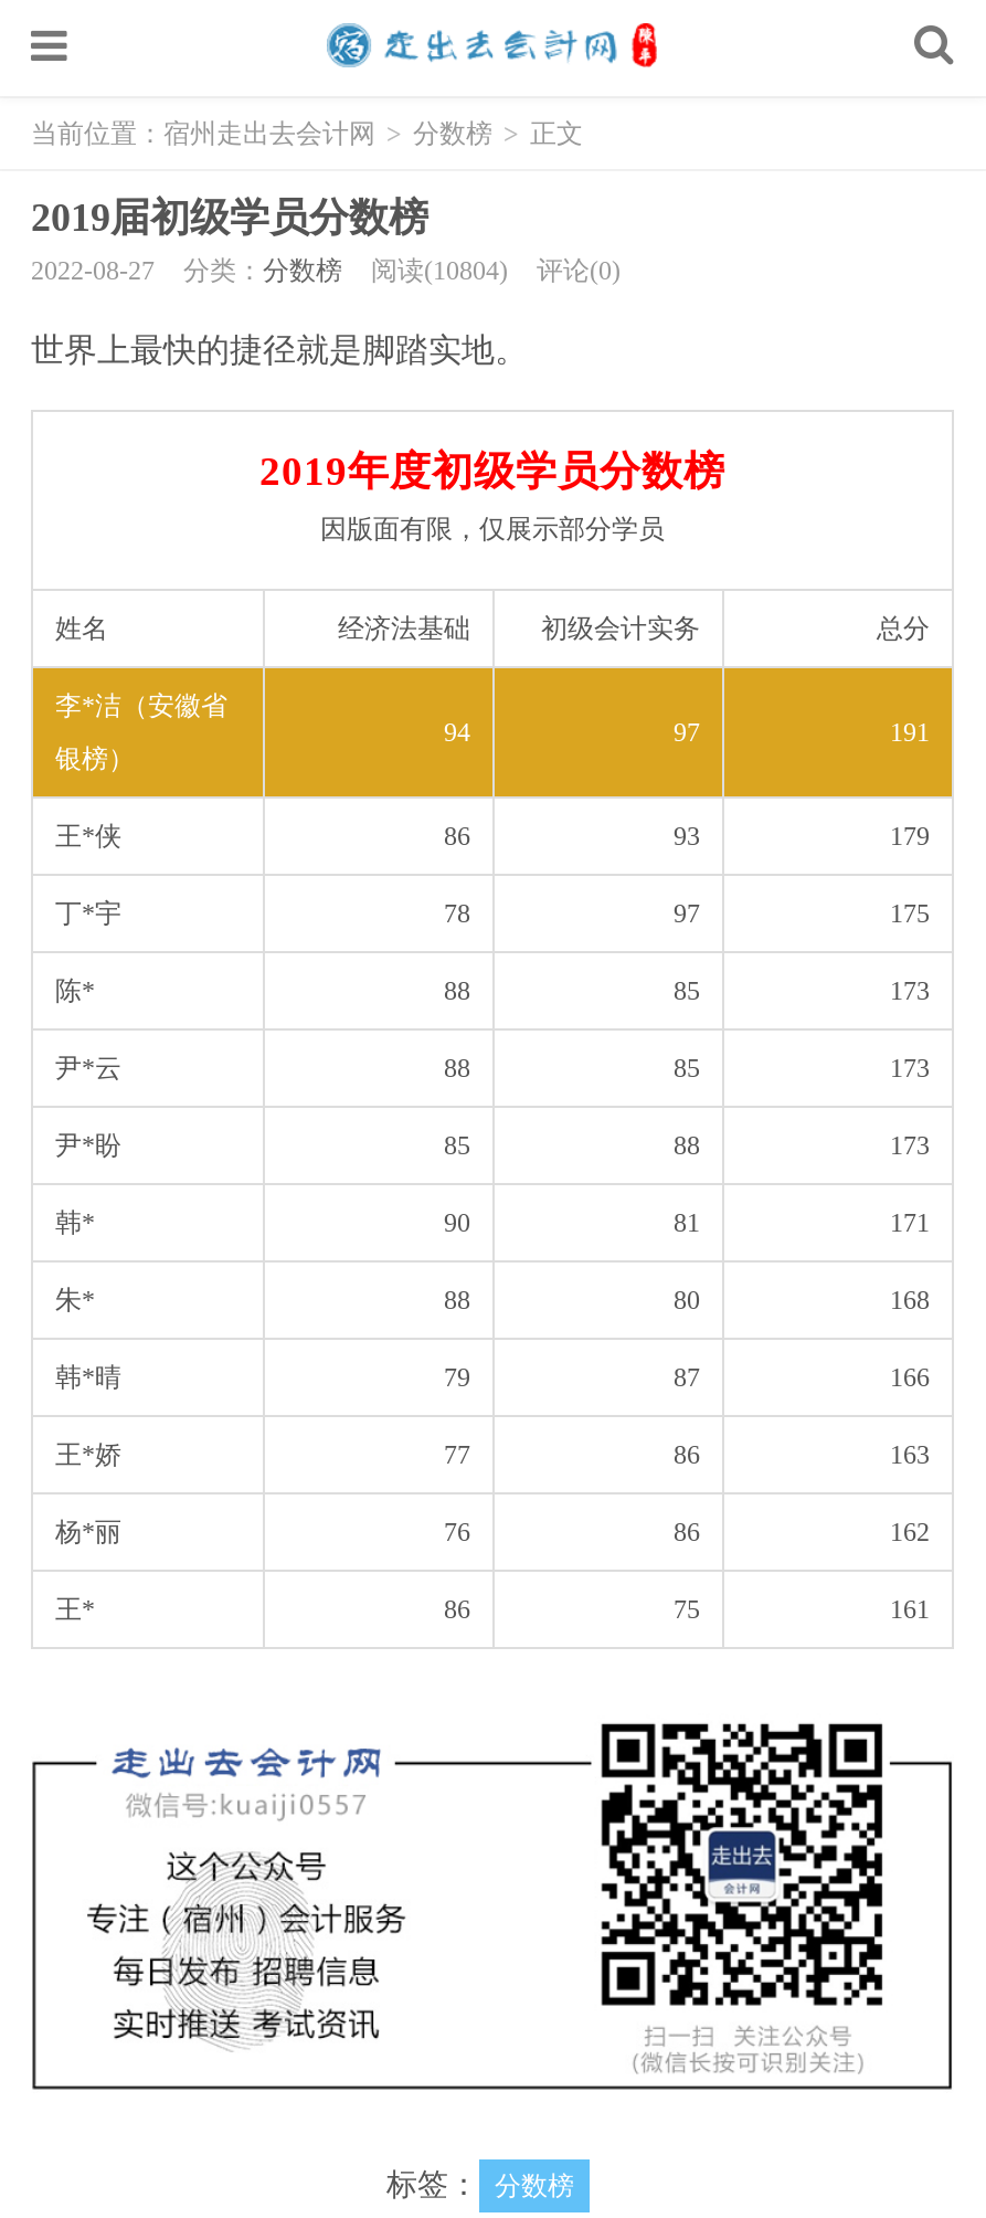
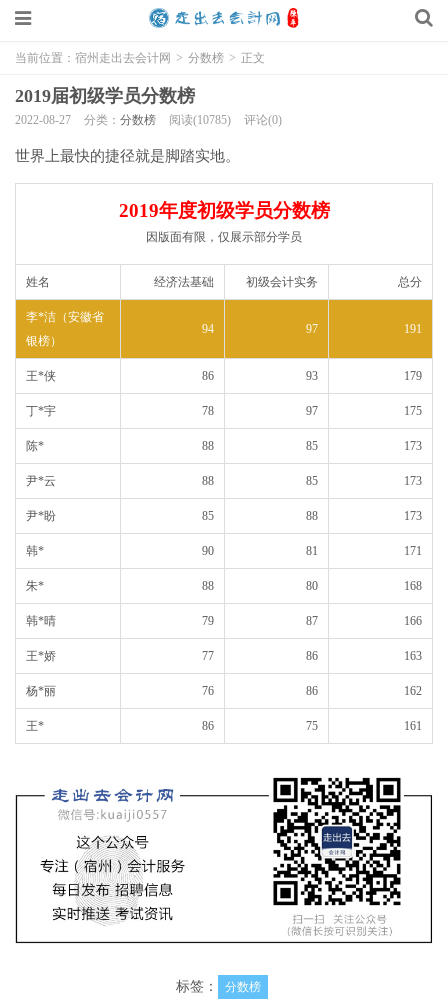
- 2022-08-27 分类：分数榜 阅读(10804) 评论(0)
+ 2022-08-27 分类：分数榜 阅读(10785) 评论(0)
